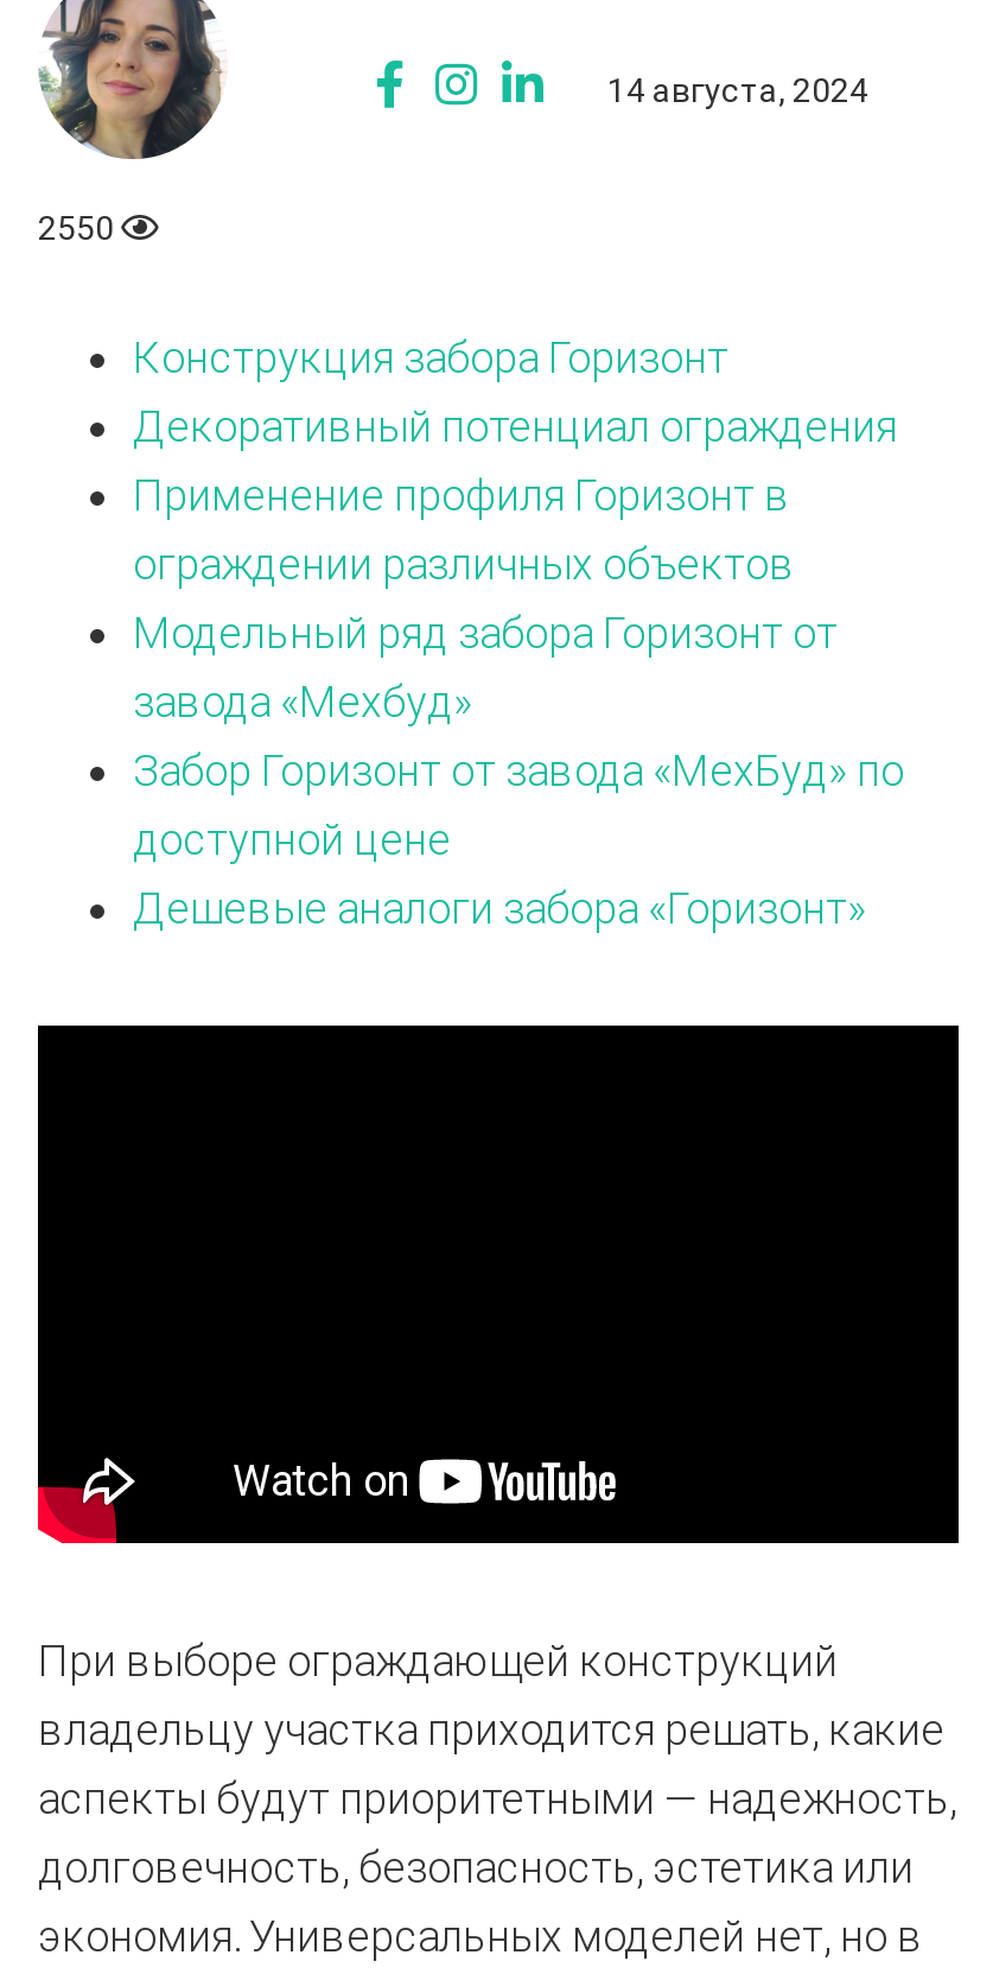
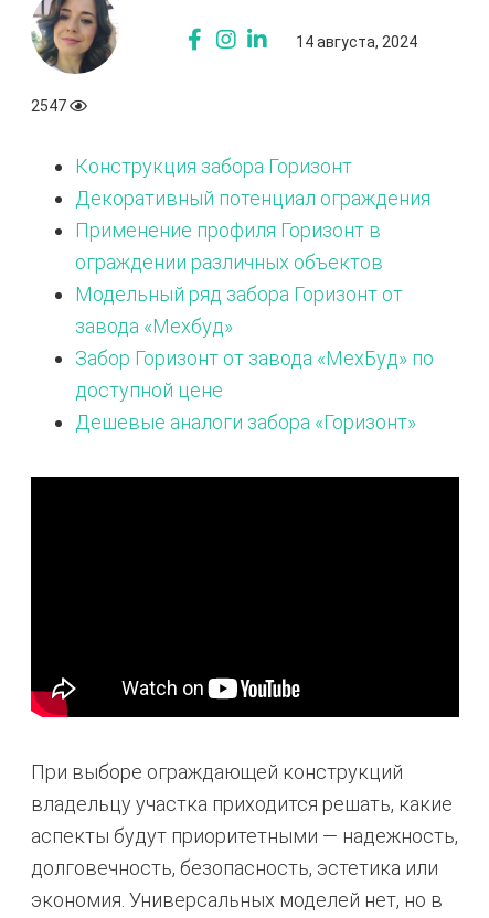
- 2550
+ 2547
